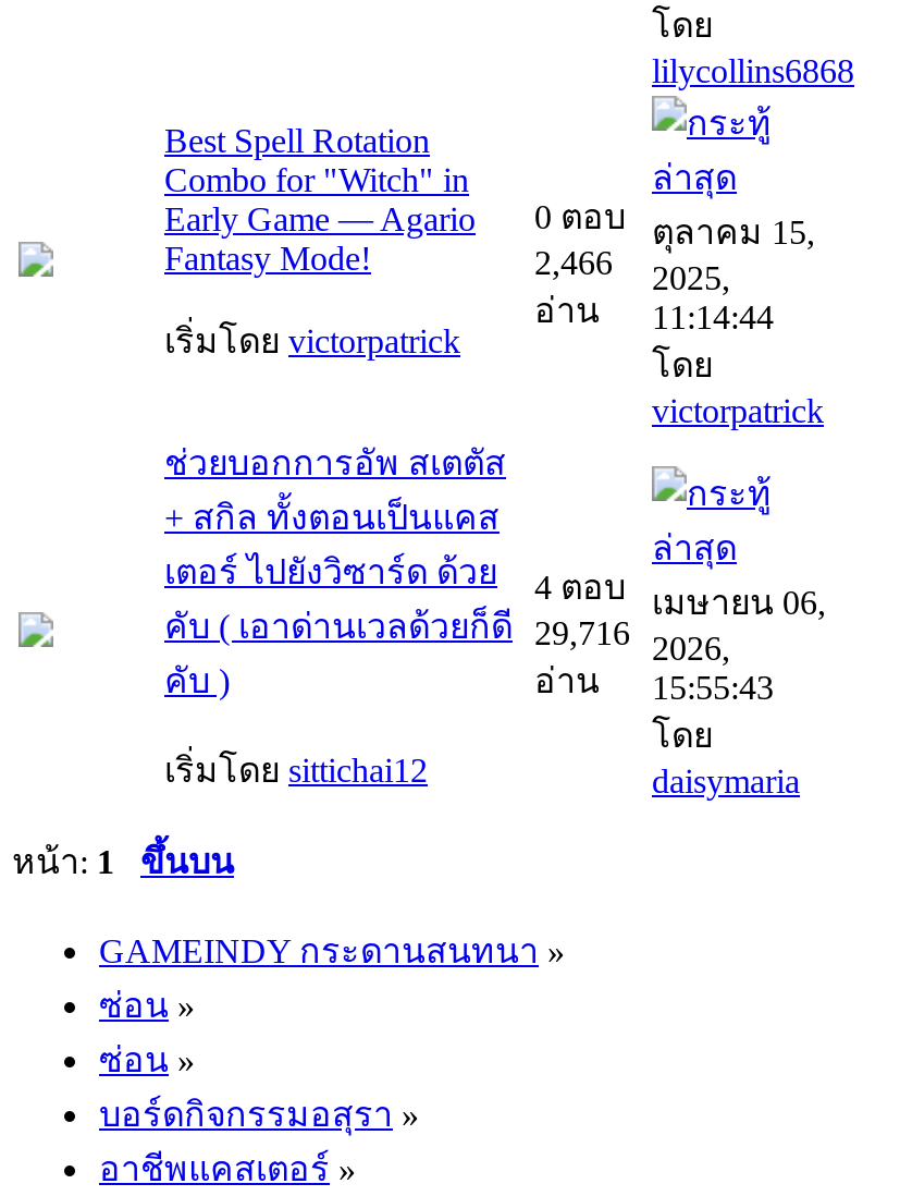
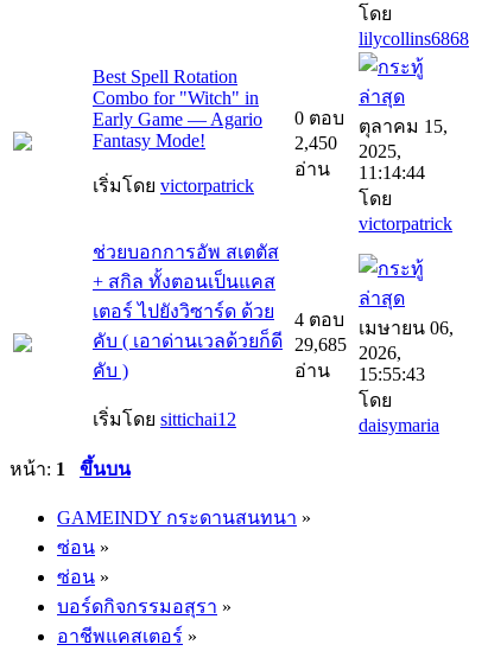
- 2,466 2025,
+ 2,450 2025,

- คับ ( เอาด่านเวลด้วยก็ดี 29,716 2026,
+ คับ ( เอาด่านเวลด้วยก็ดี 29,685 2026,
